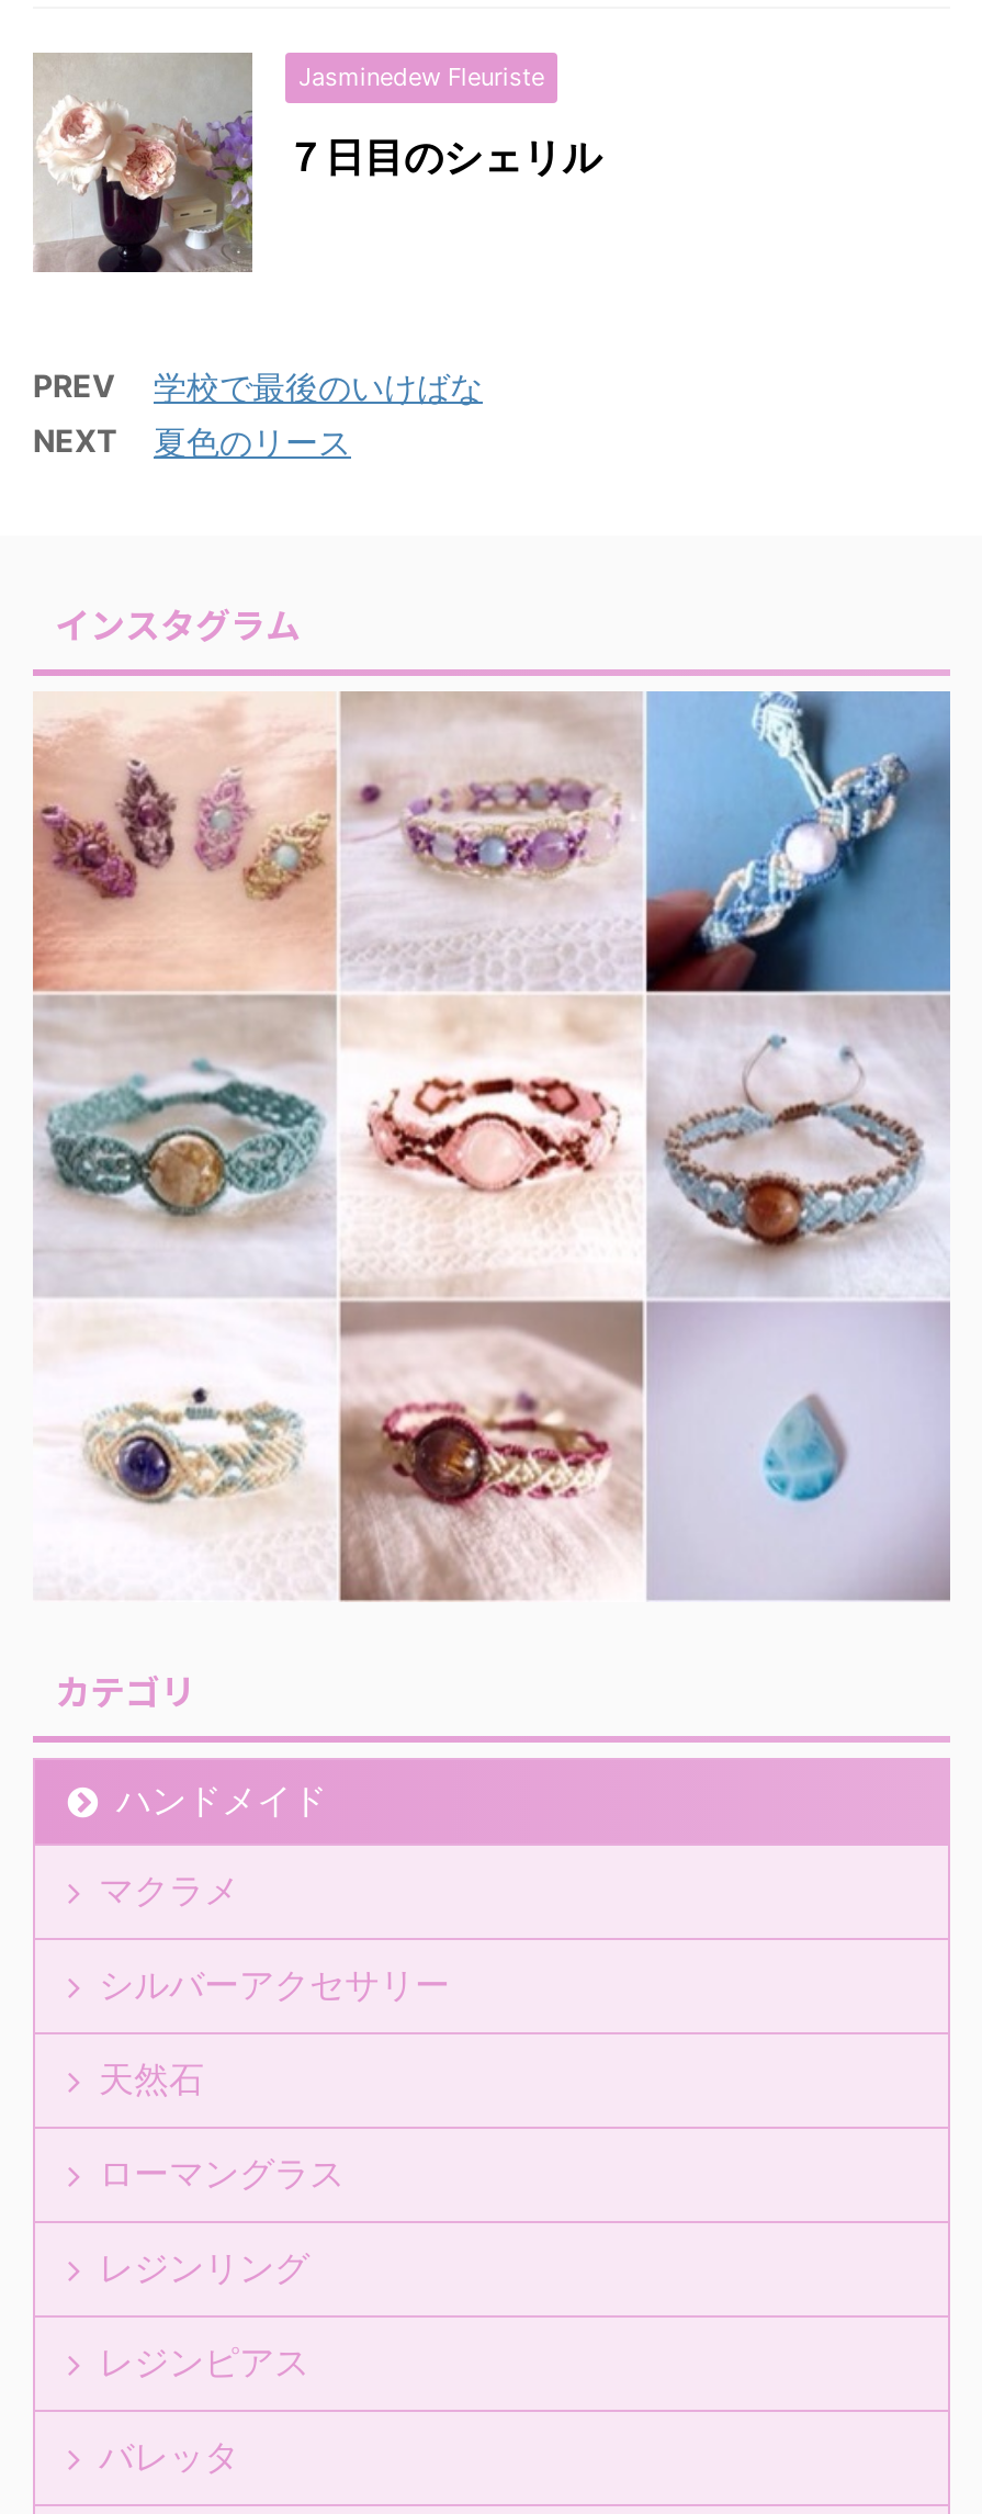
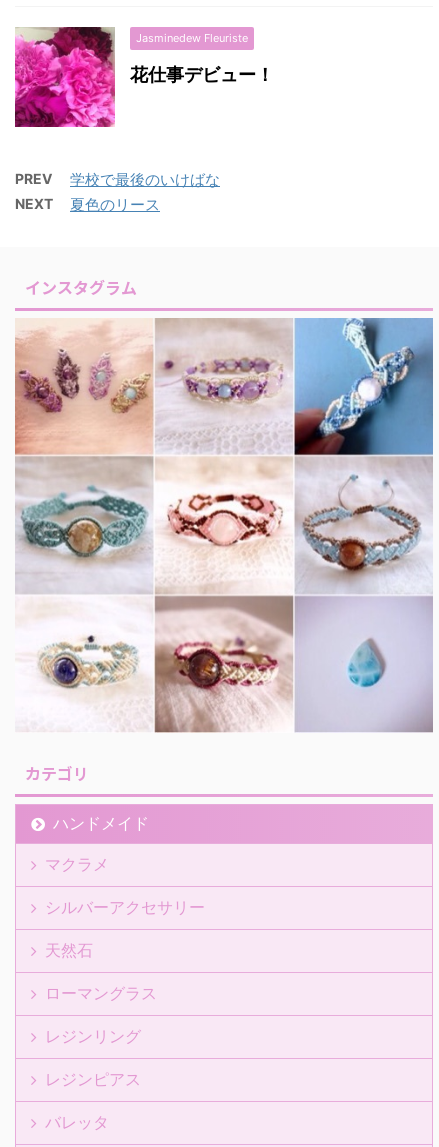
- [image]
- ７日目のシェリル
+ [image]
+ 花仕事デビュー！
